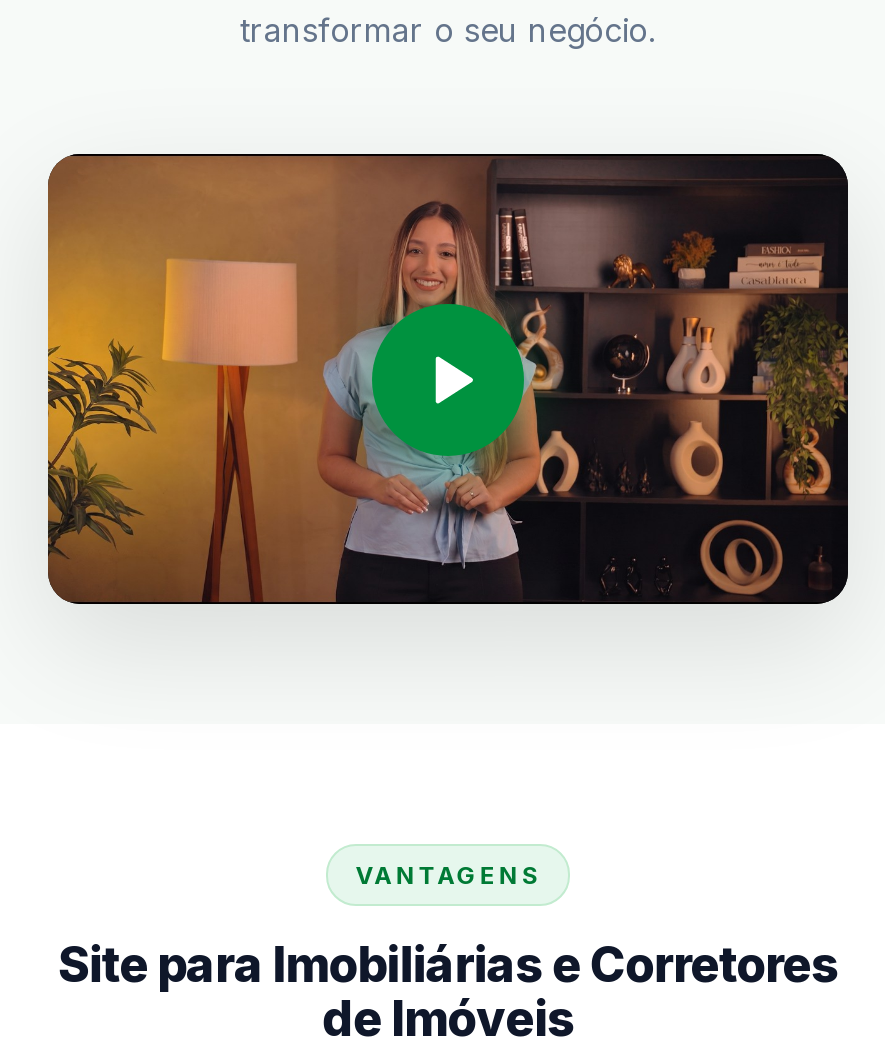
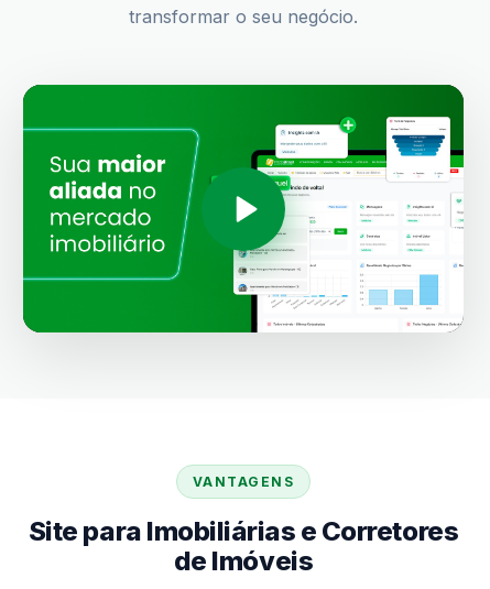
- [image]
+ [image]
